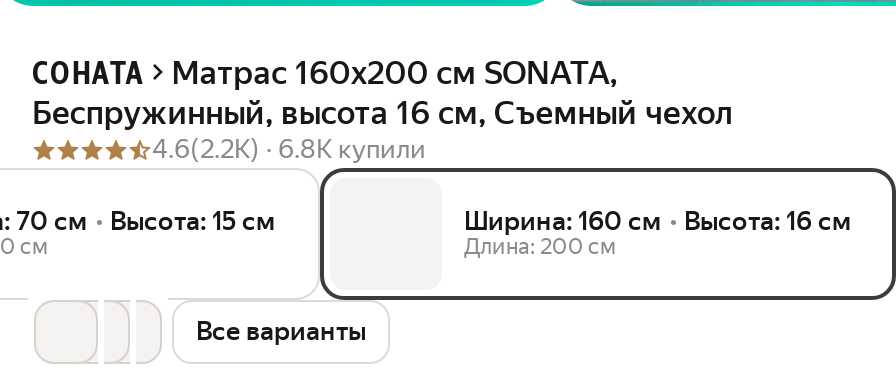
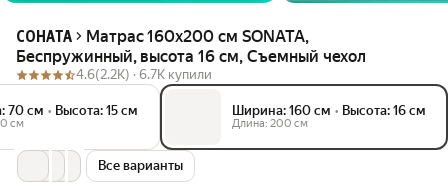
- 4.6(2.2K) · 6.8K купили
+ 4.6(2.2K) · 6.7K купили
